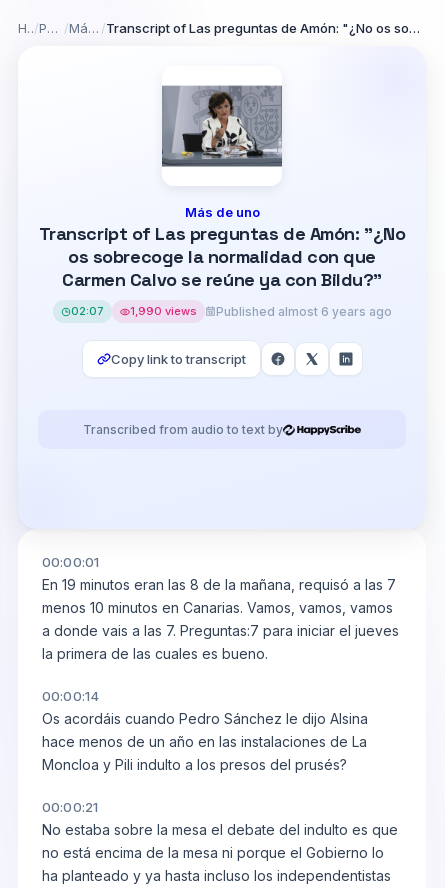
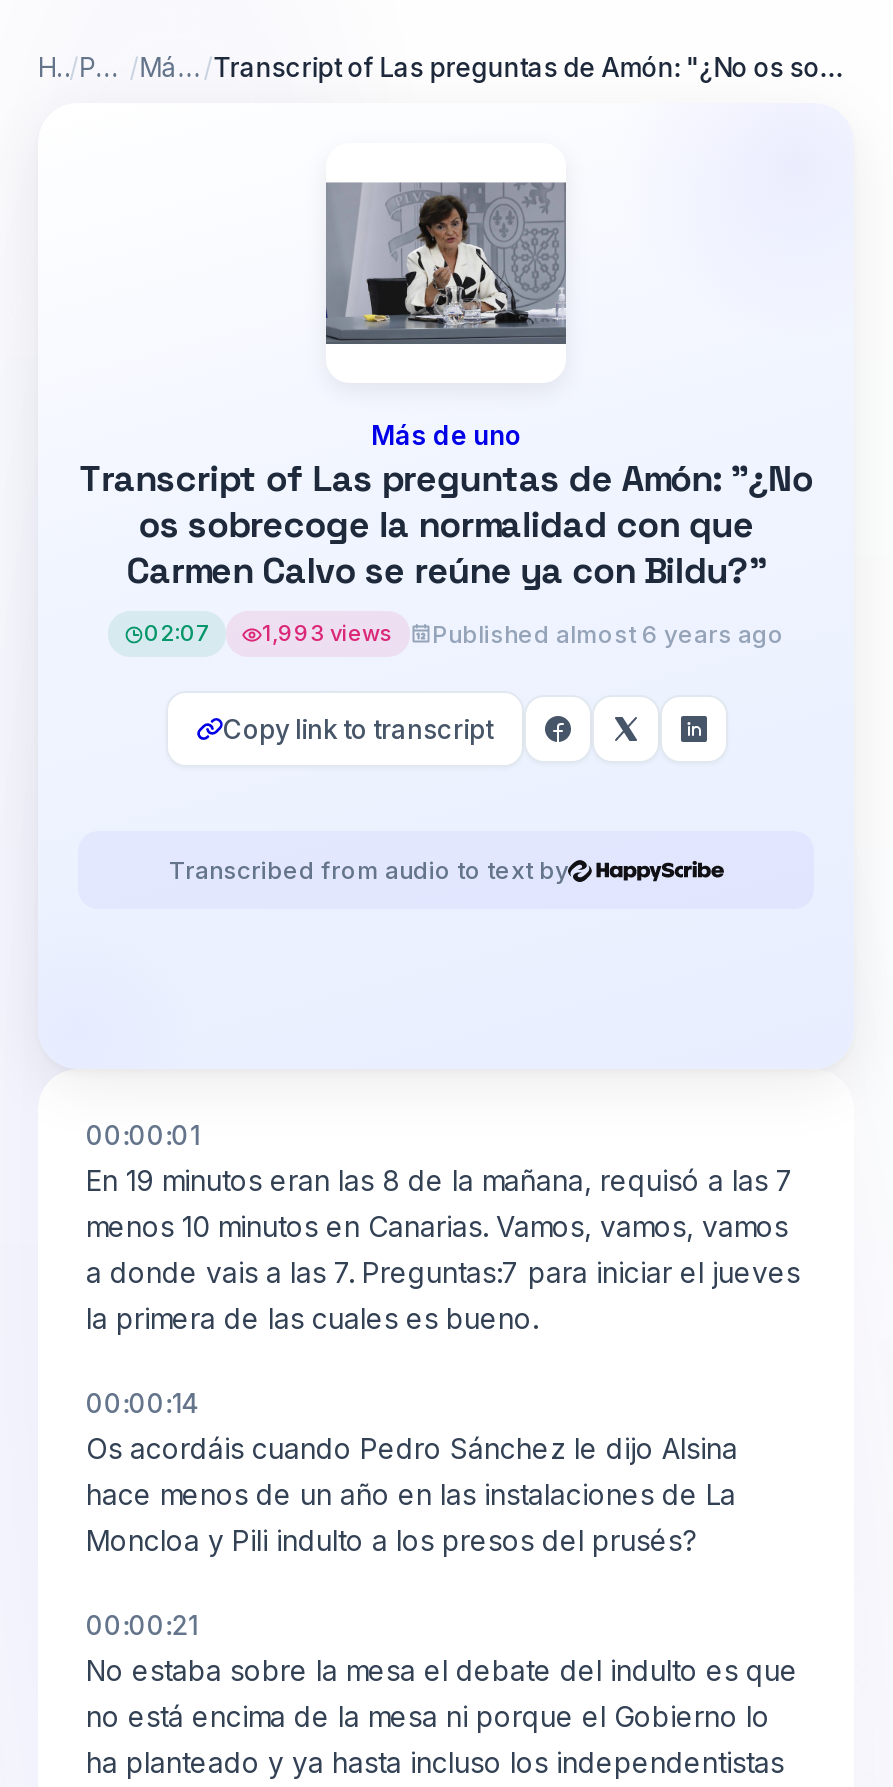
- 02:07 1,990 views Published almost 6 years ago
+ 02:07 1,993 views Published almost 6 years ago
